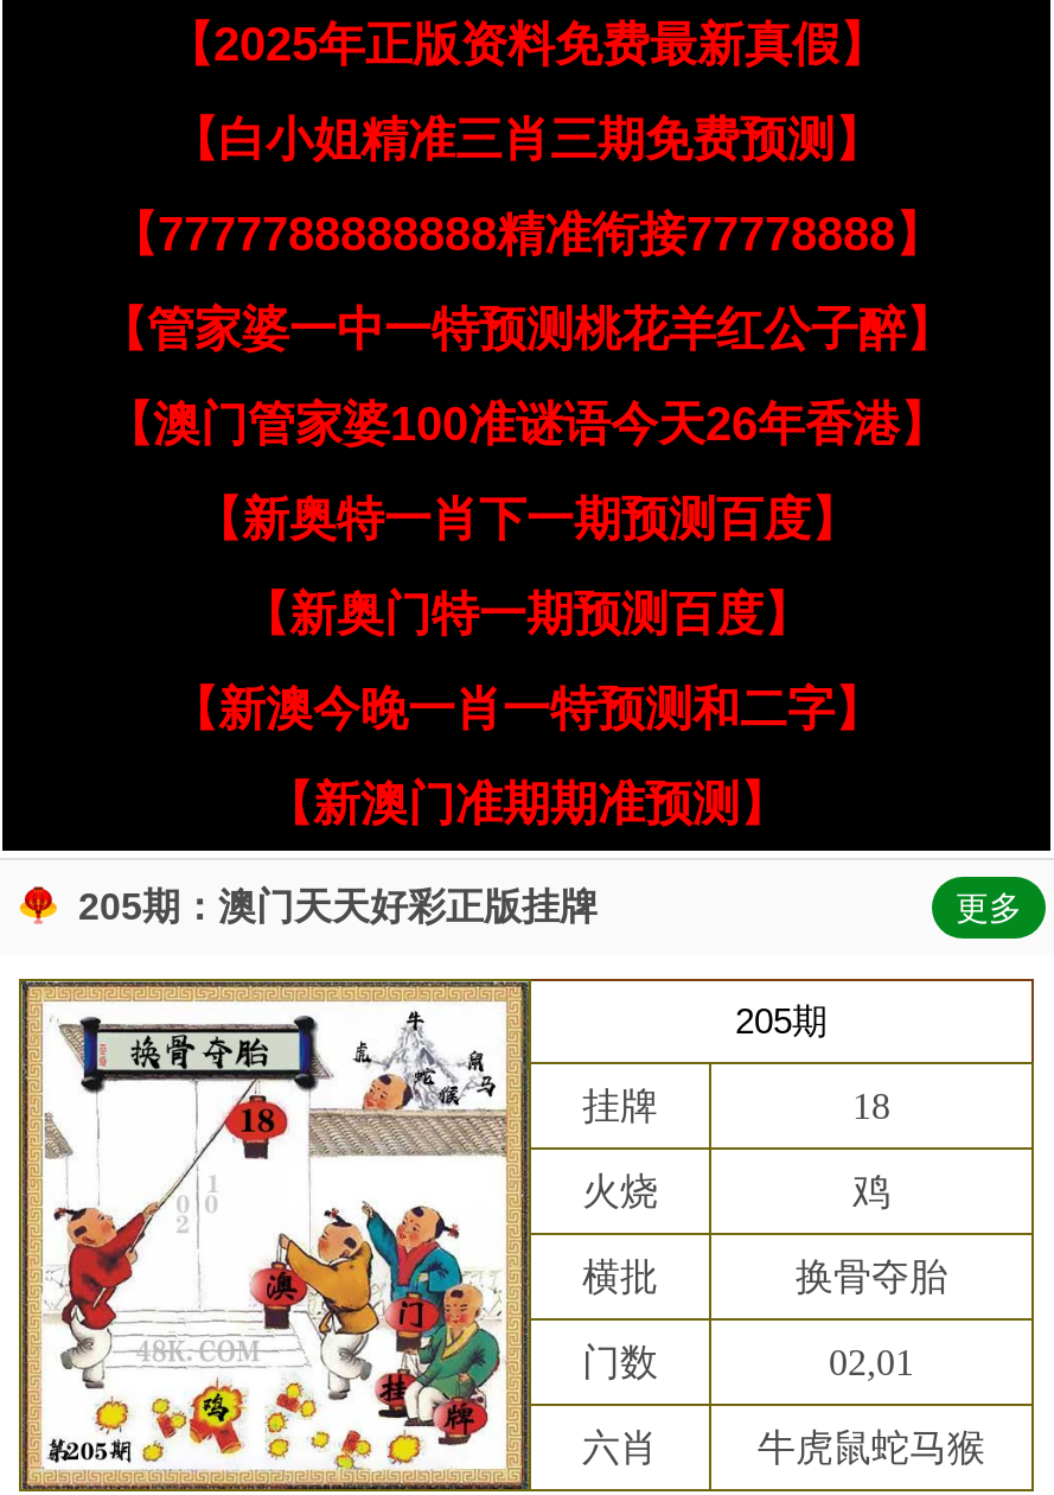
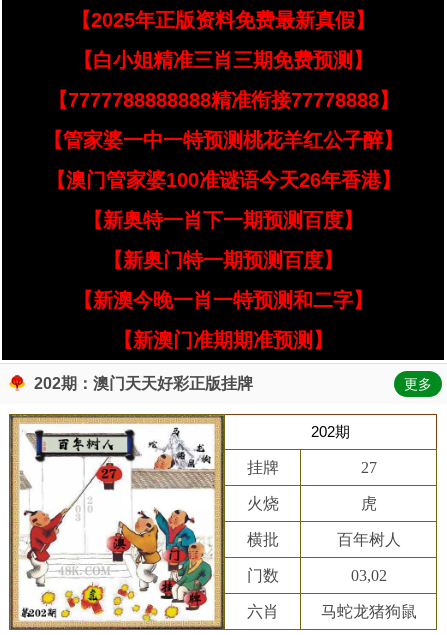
- 205期：澳门天天好彩正版挂牌
+ 202期：澳门天天好彩正版挂牌

- 205期
+ 202期

- 18
+ 27

- 鸡
+ 虎

- 换骨夺胎
+ 百年树人

- 02,01
+ 03,02

- 牛虎鼠蛇马猴
+ 马蛇龙猪狗鼠
